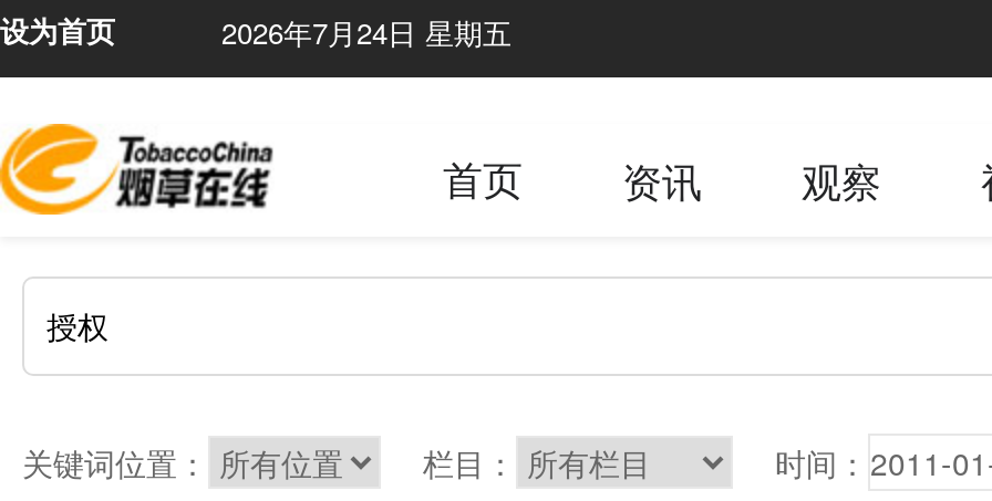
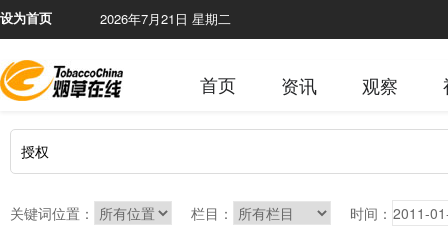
- 2026年7月24日 星期五
+ 2026年7月21日 星期二
